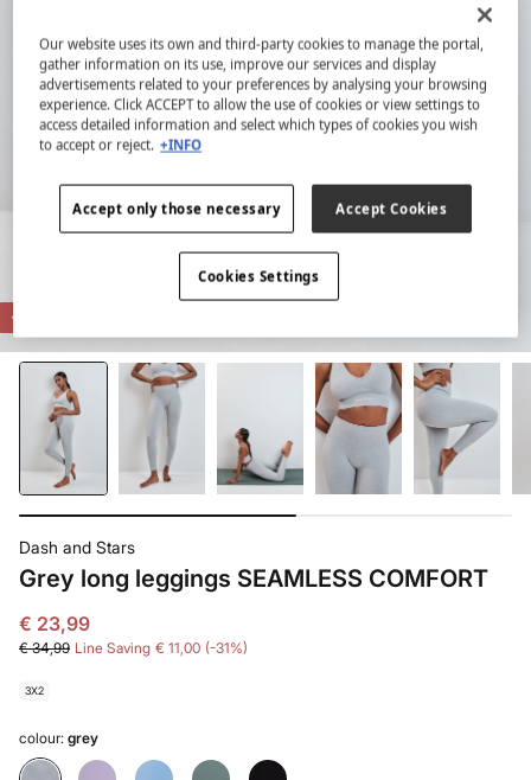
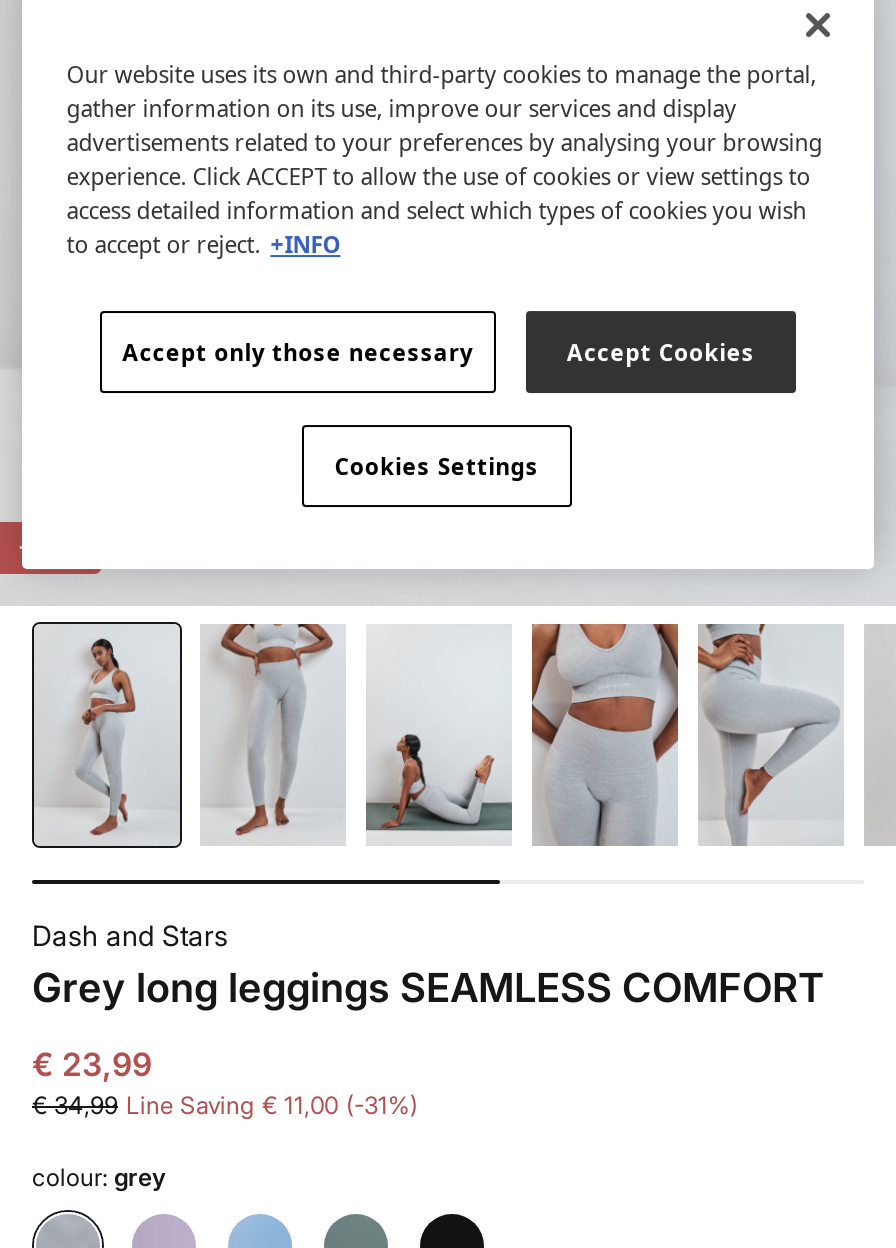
- 3X2
